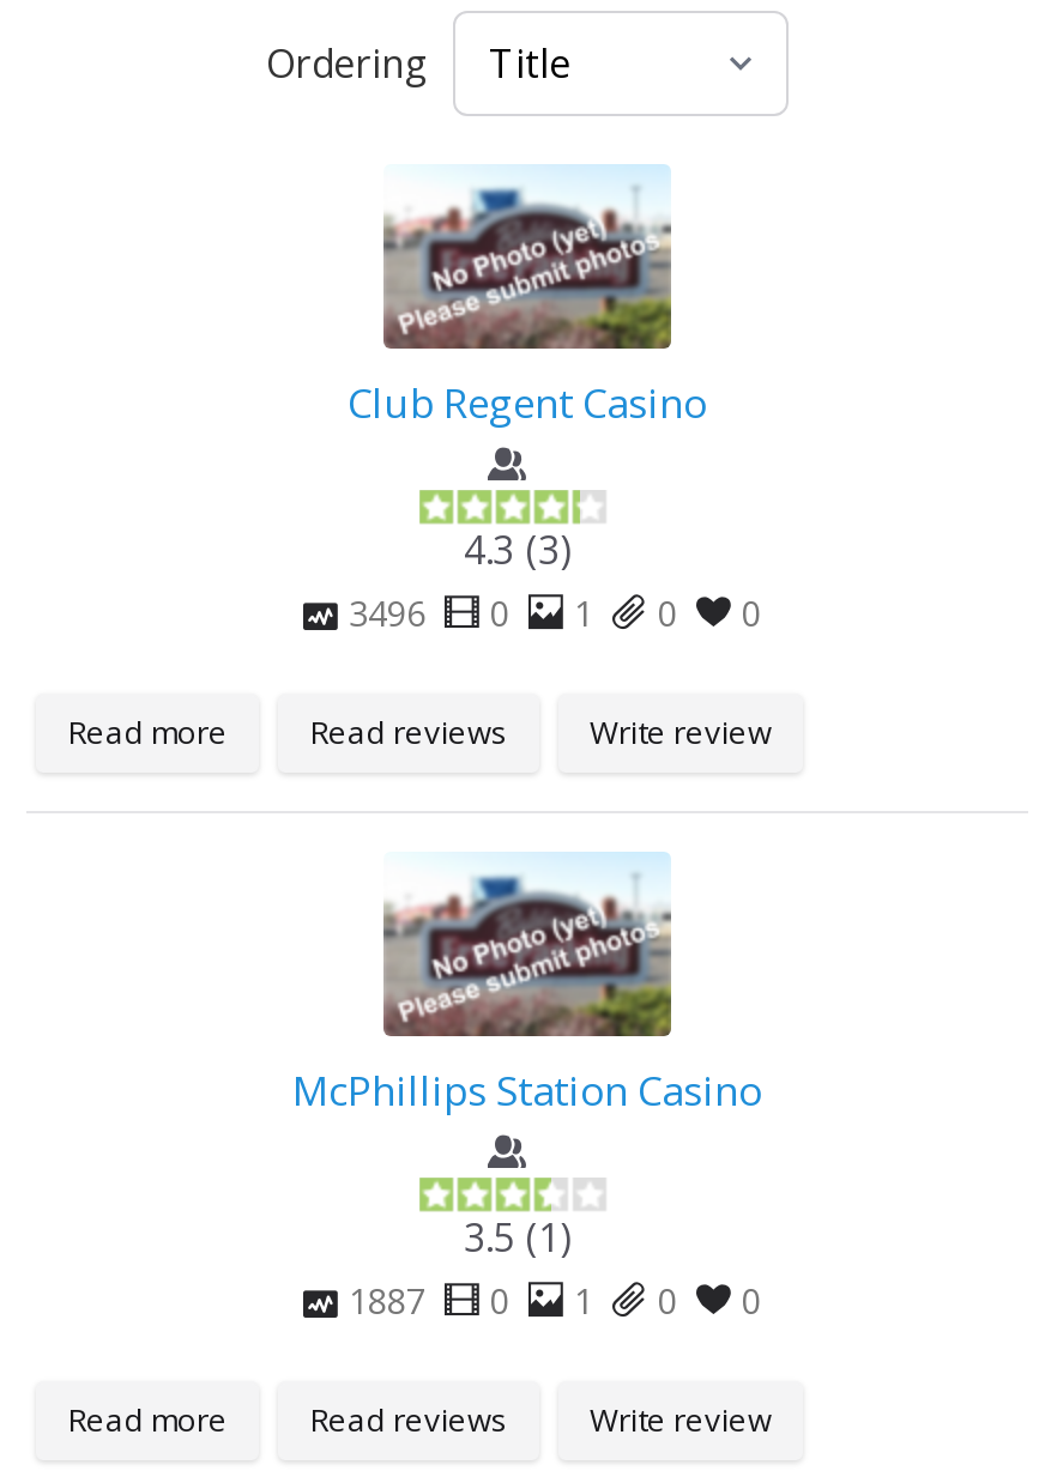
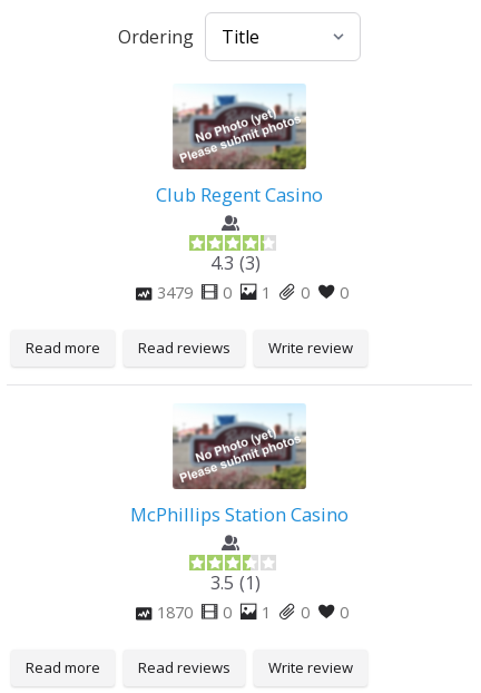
- 3496 0 1 0 0
+ 3479 0 1 0 0

- 1887 0 1 0 0
+ 1870 0 1 0 0
